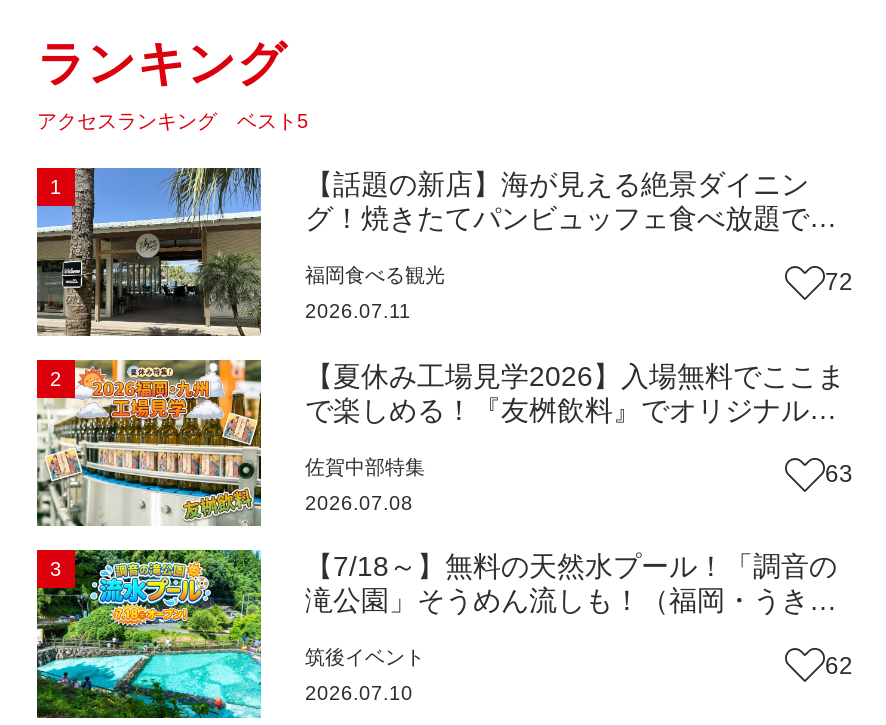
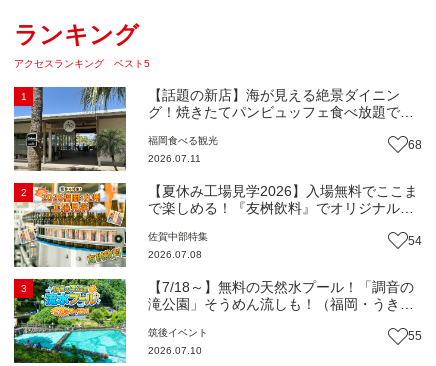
- 72
+ 68

- 63
+ 54

- 62
+ 55
